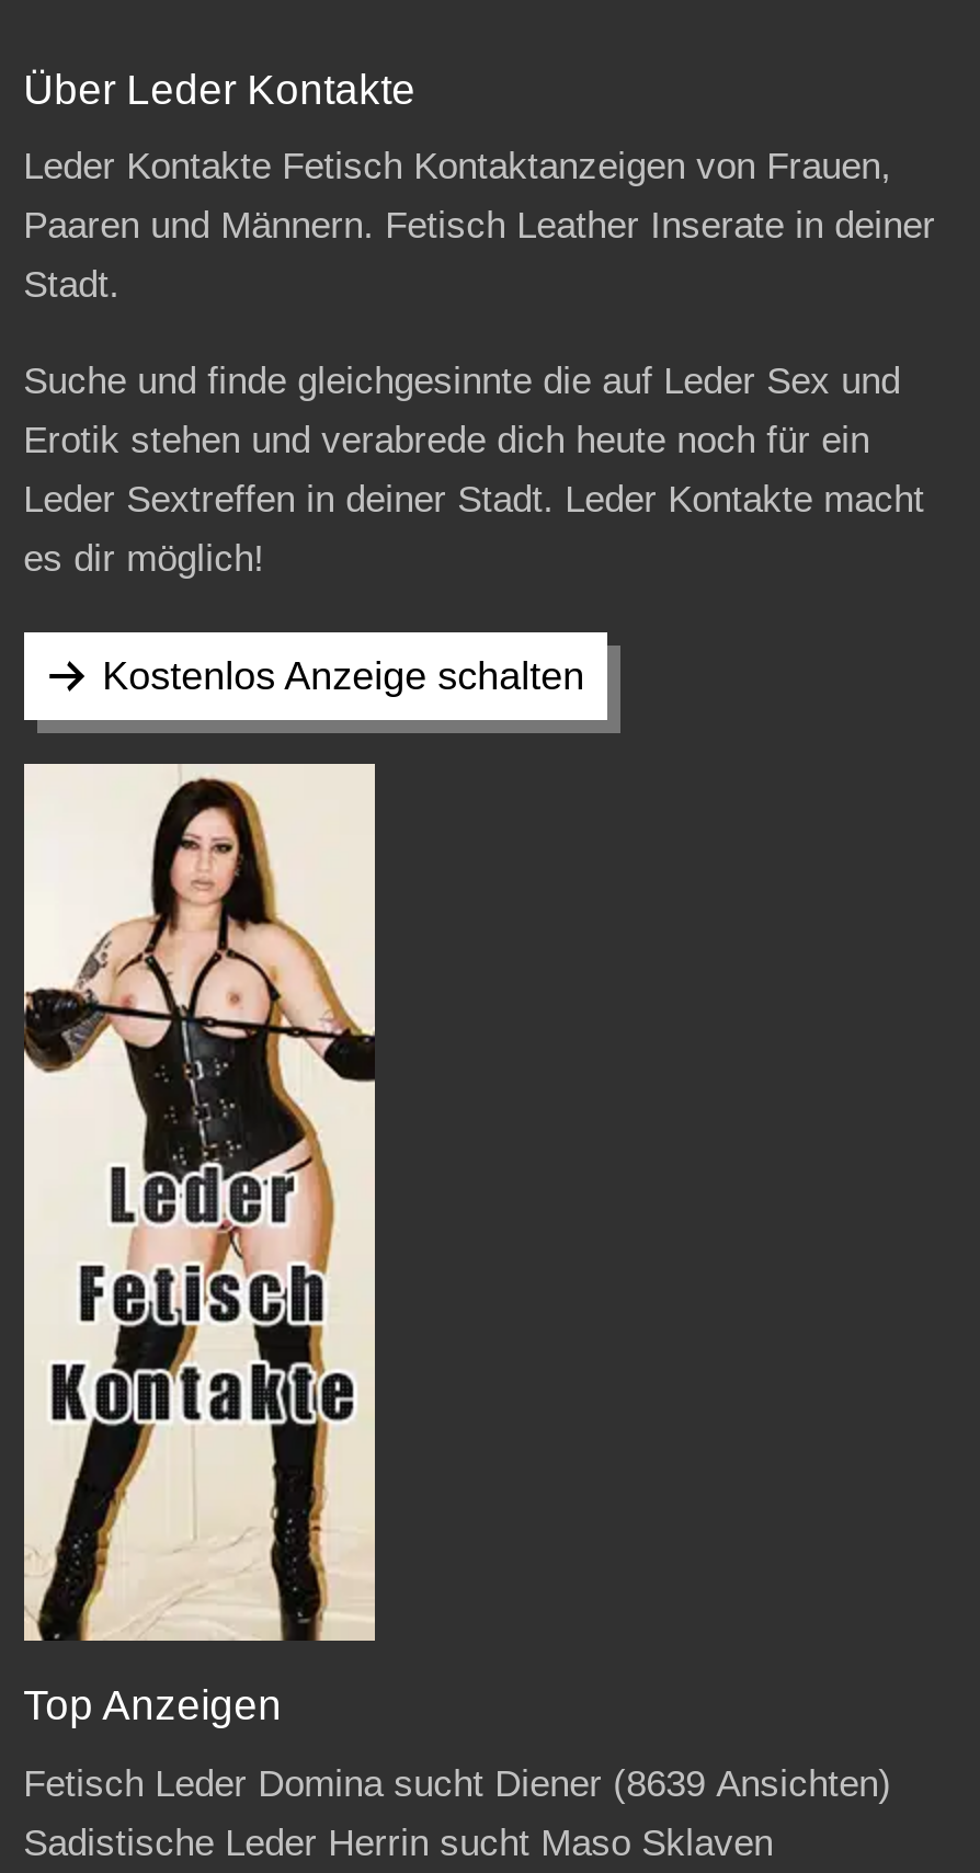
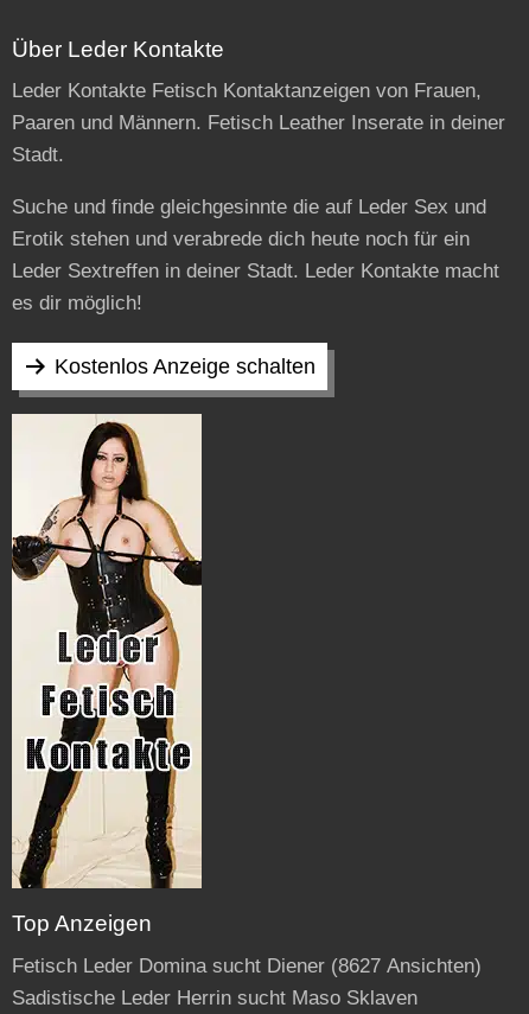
- Fetisch Leder Domina sucht Diener (8639 Ansichten)
+ Fetisch Leder Domina sucht Diener (8627 Ansichten)
